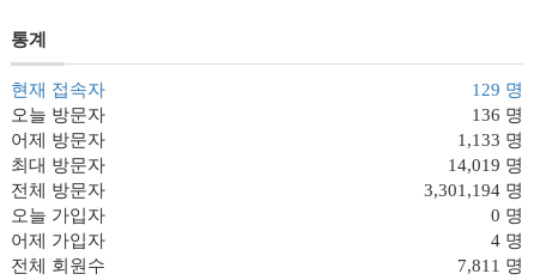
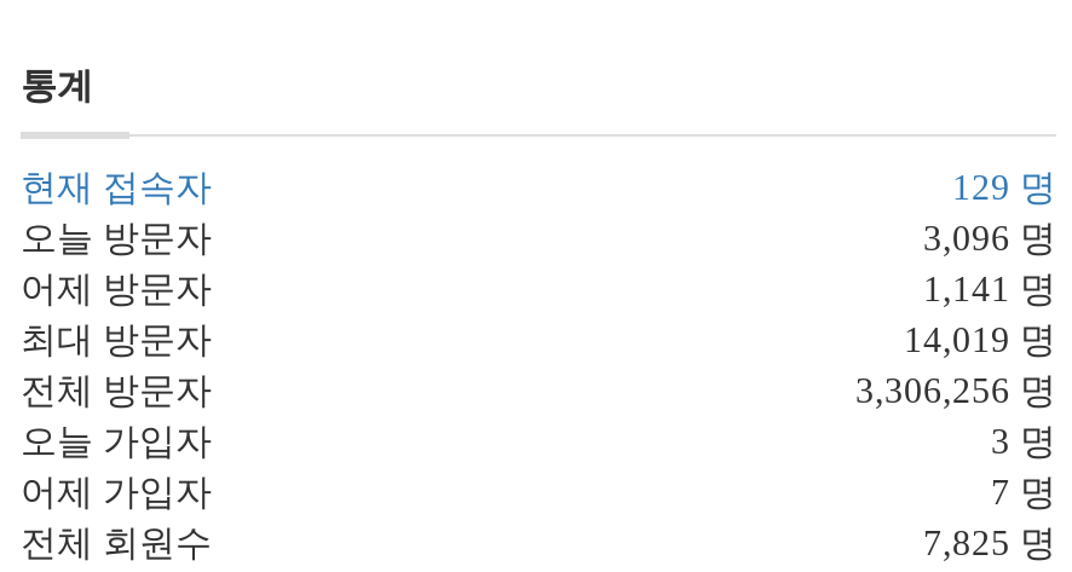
- 136 명
+ 3,096 명

- 1,133 명
+ 1,141 명

- 3,301,194 명
+ 3,306,256 명

- 0 명
+ 3 명

- 4 명
+ 7 명

- 7,811 명
+ 7,825 명
